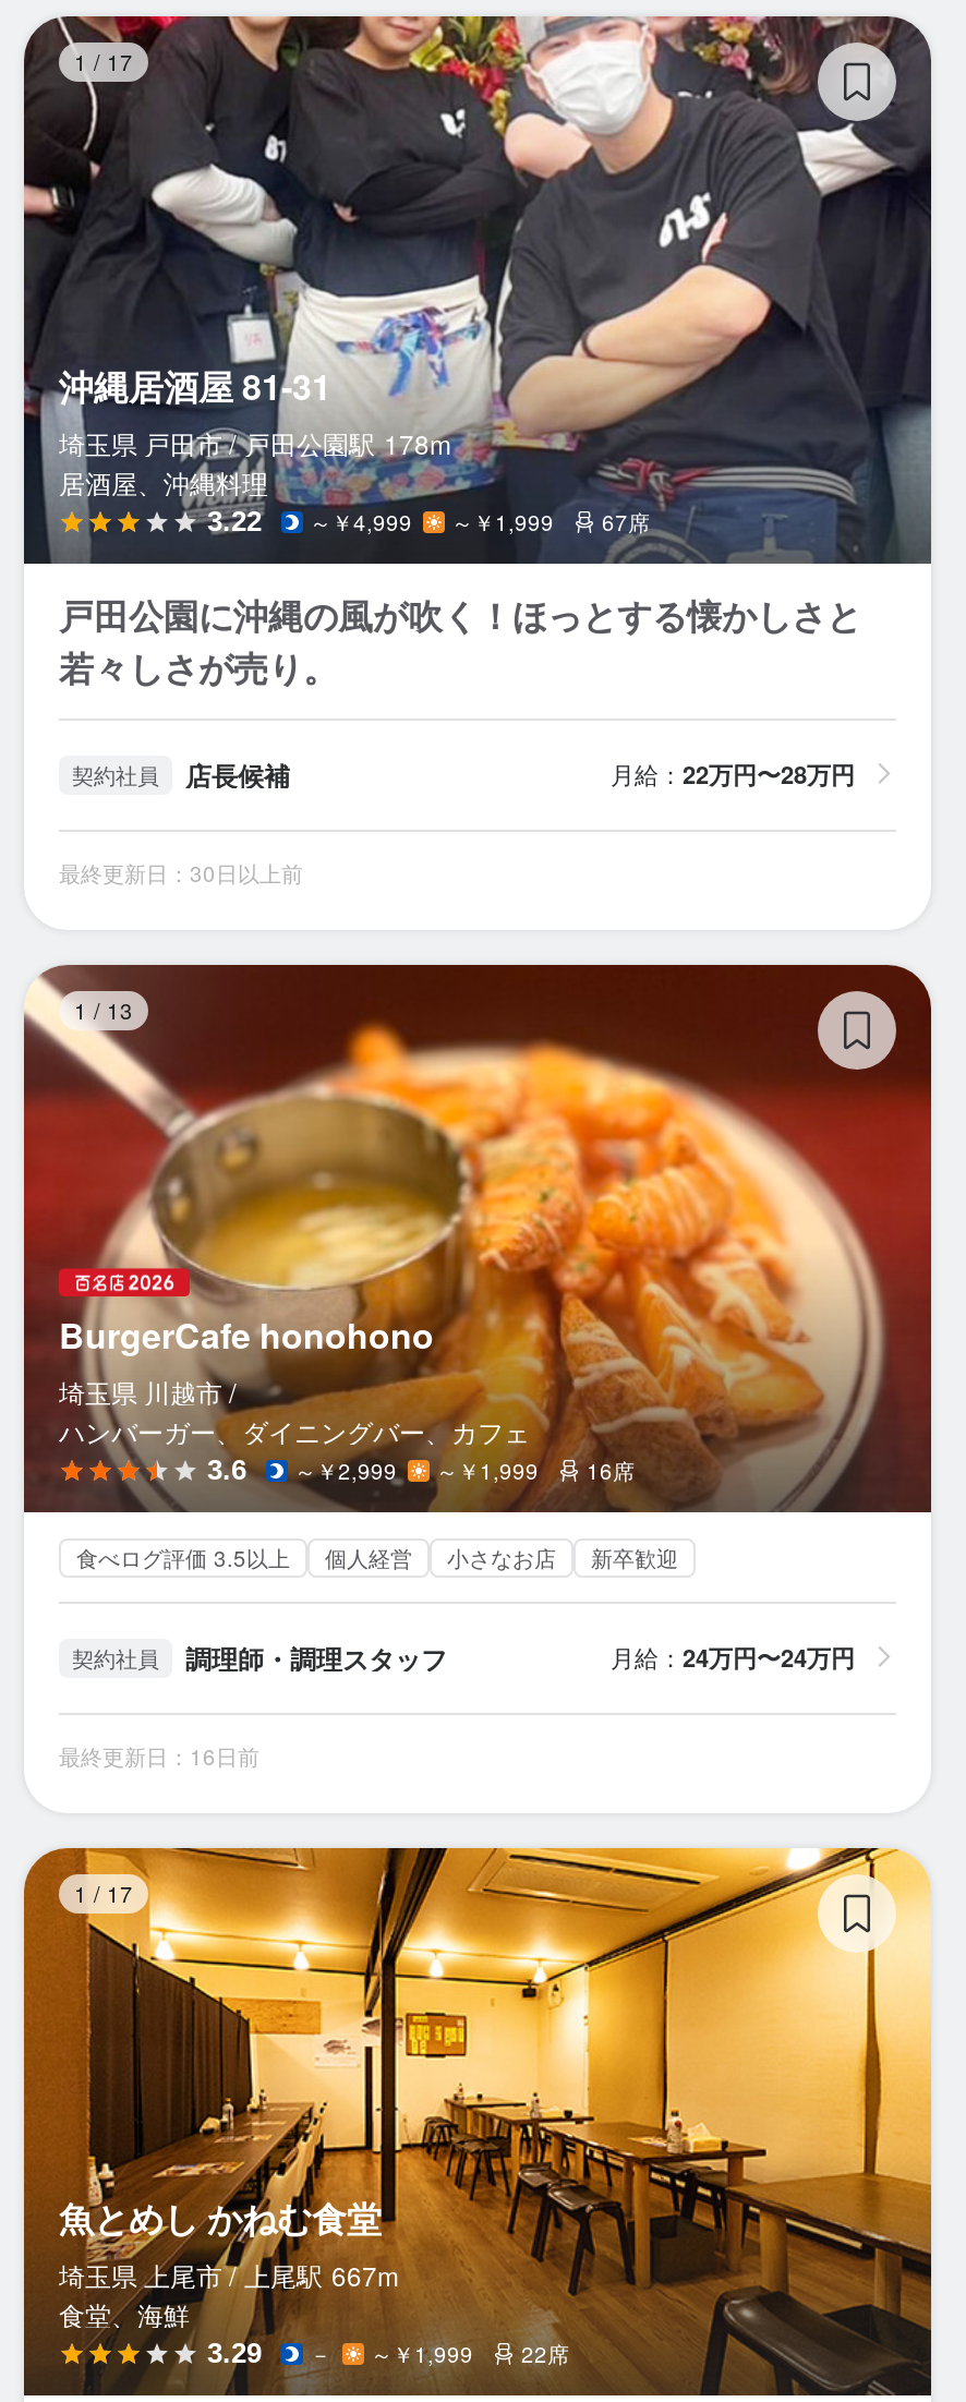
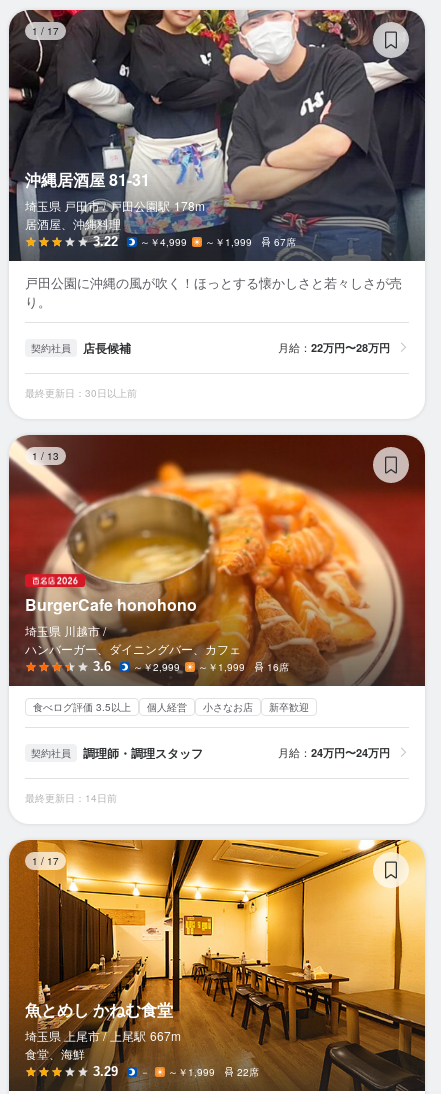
- 最終更新日：16日前
+ 最終更新日：14日前
